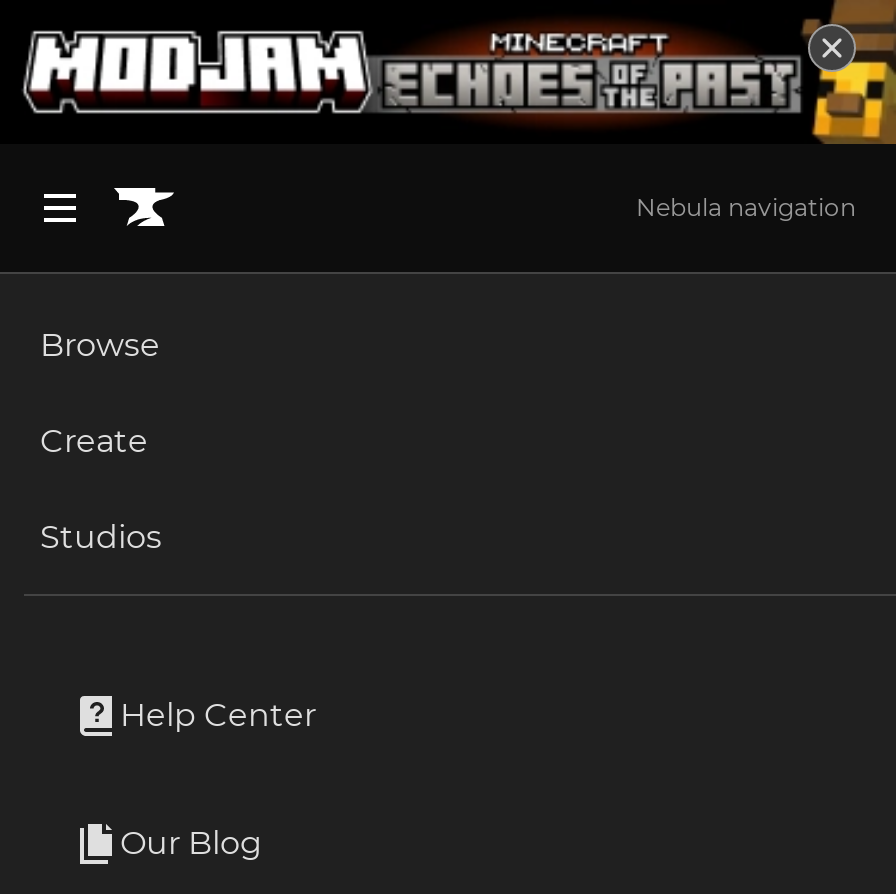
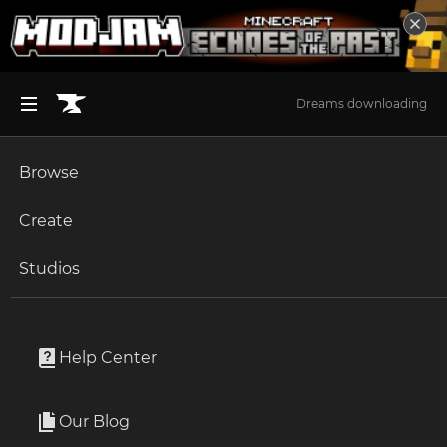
- Nebula navigation
+ Dreams downloading
